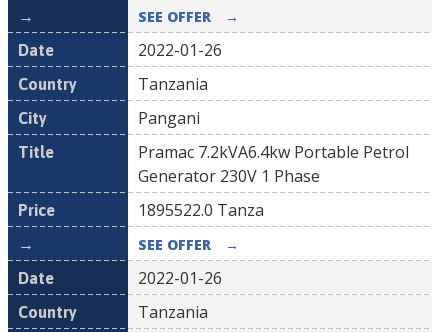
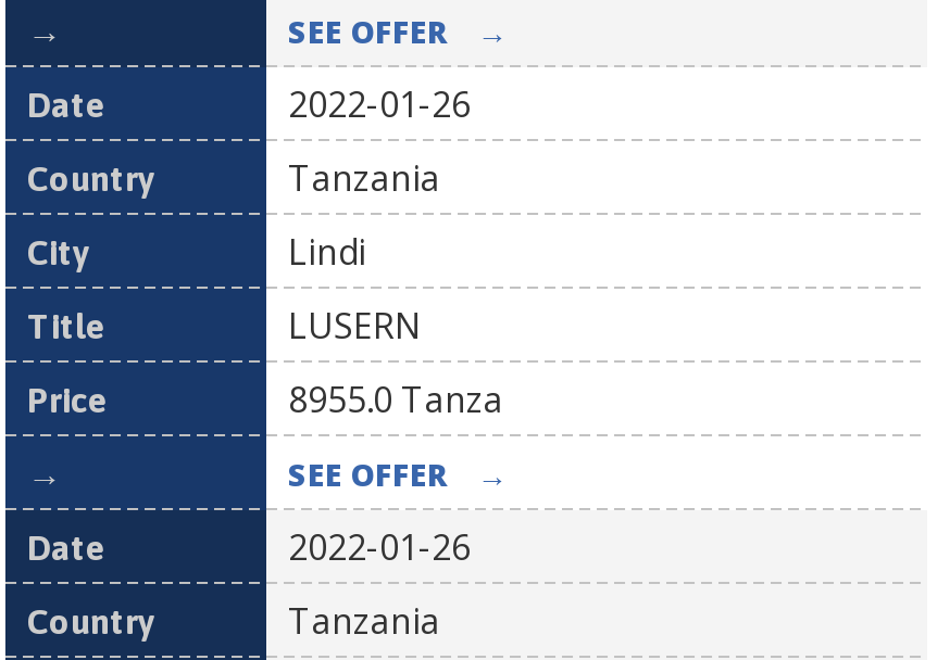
- Pangani
+ Lindi

- Pramac 7.2kVA6.4kw Portable Petrol
- Generator 230V 1 Phase
+ LUSERN

- 1895522.0 Tanza
+ 8955.0 Tanza
